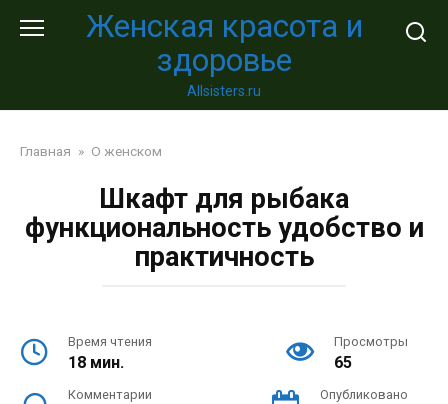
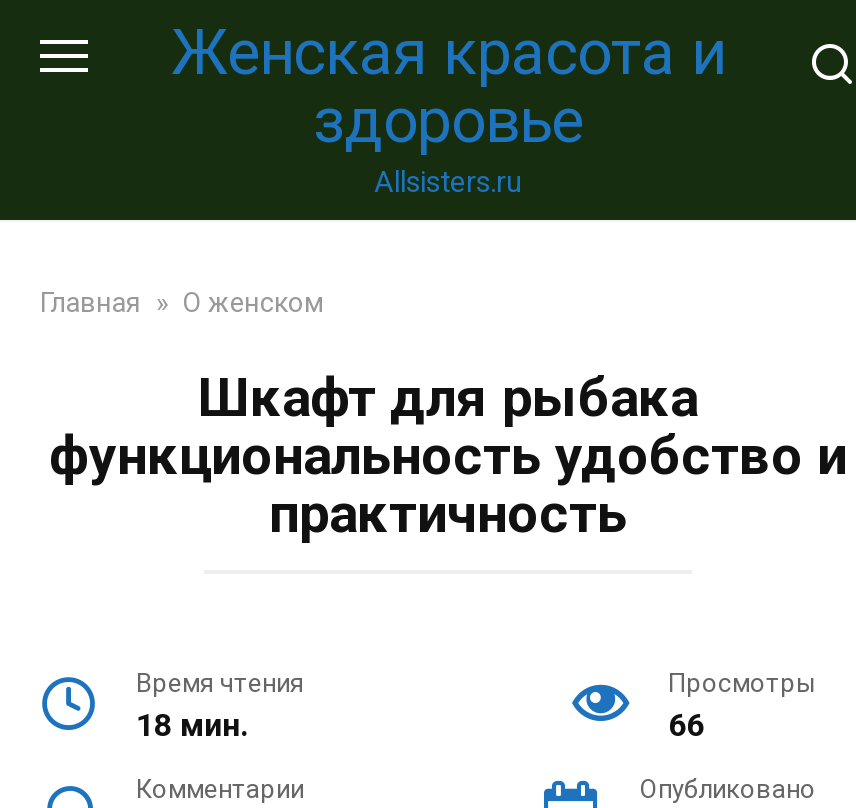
- 65
+ 66
